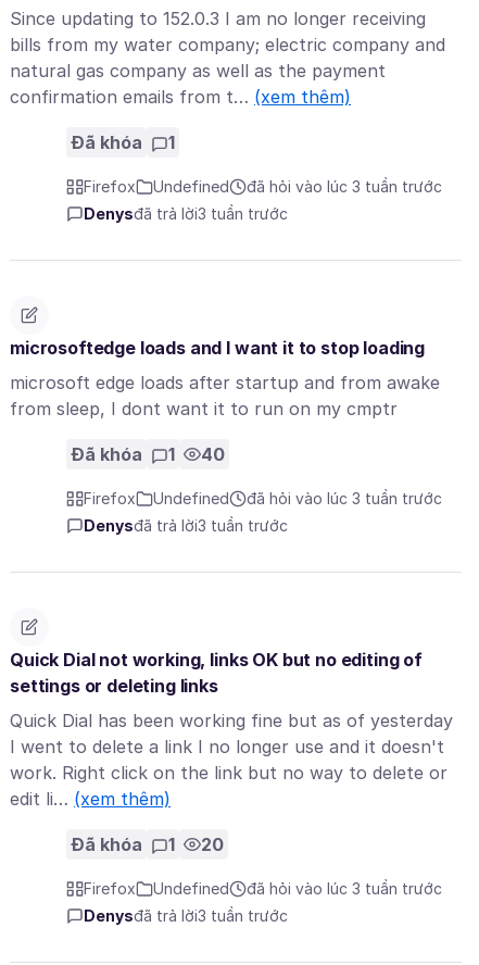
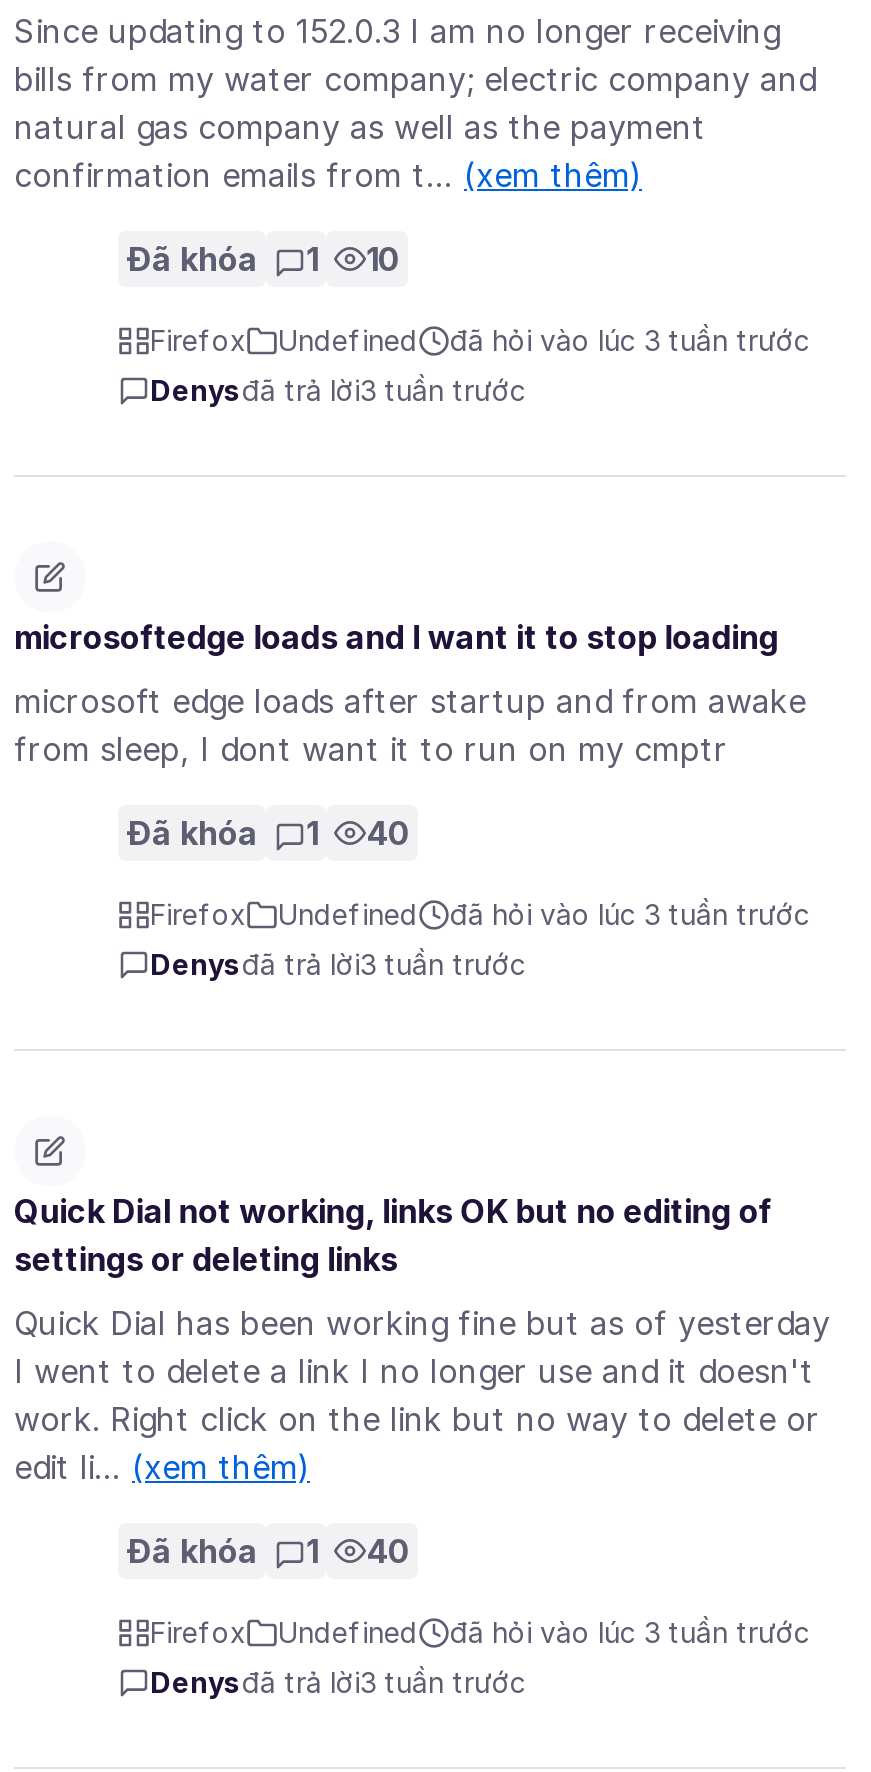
+ 10

- Đã khóa 1 20
+ Đã khóa 1 40
